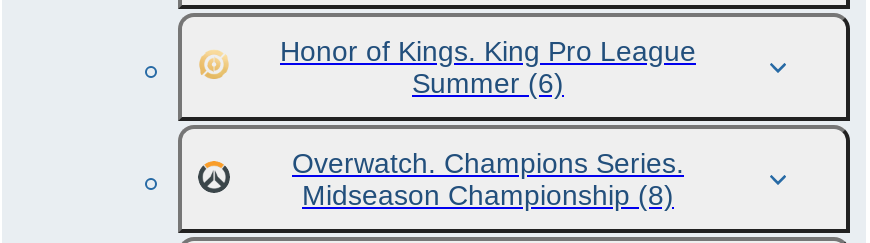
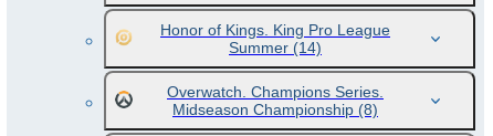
- Summer (6)
+ Summer (14)
